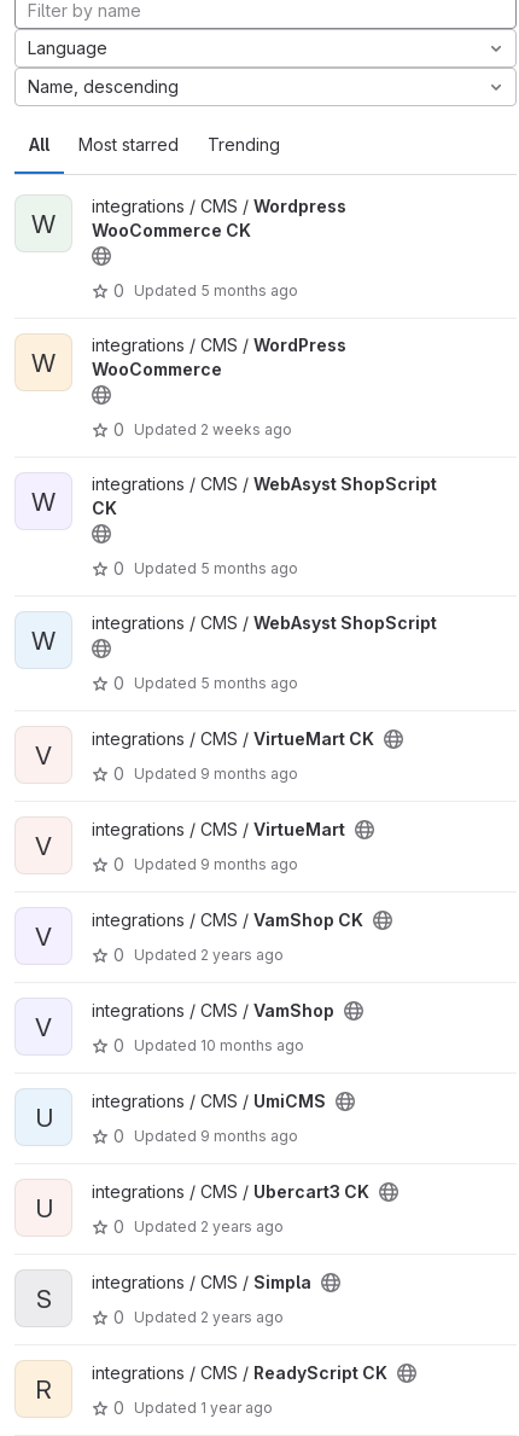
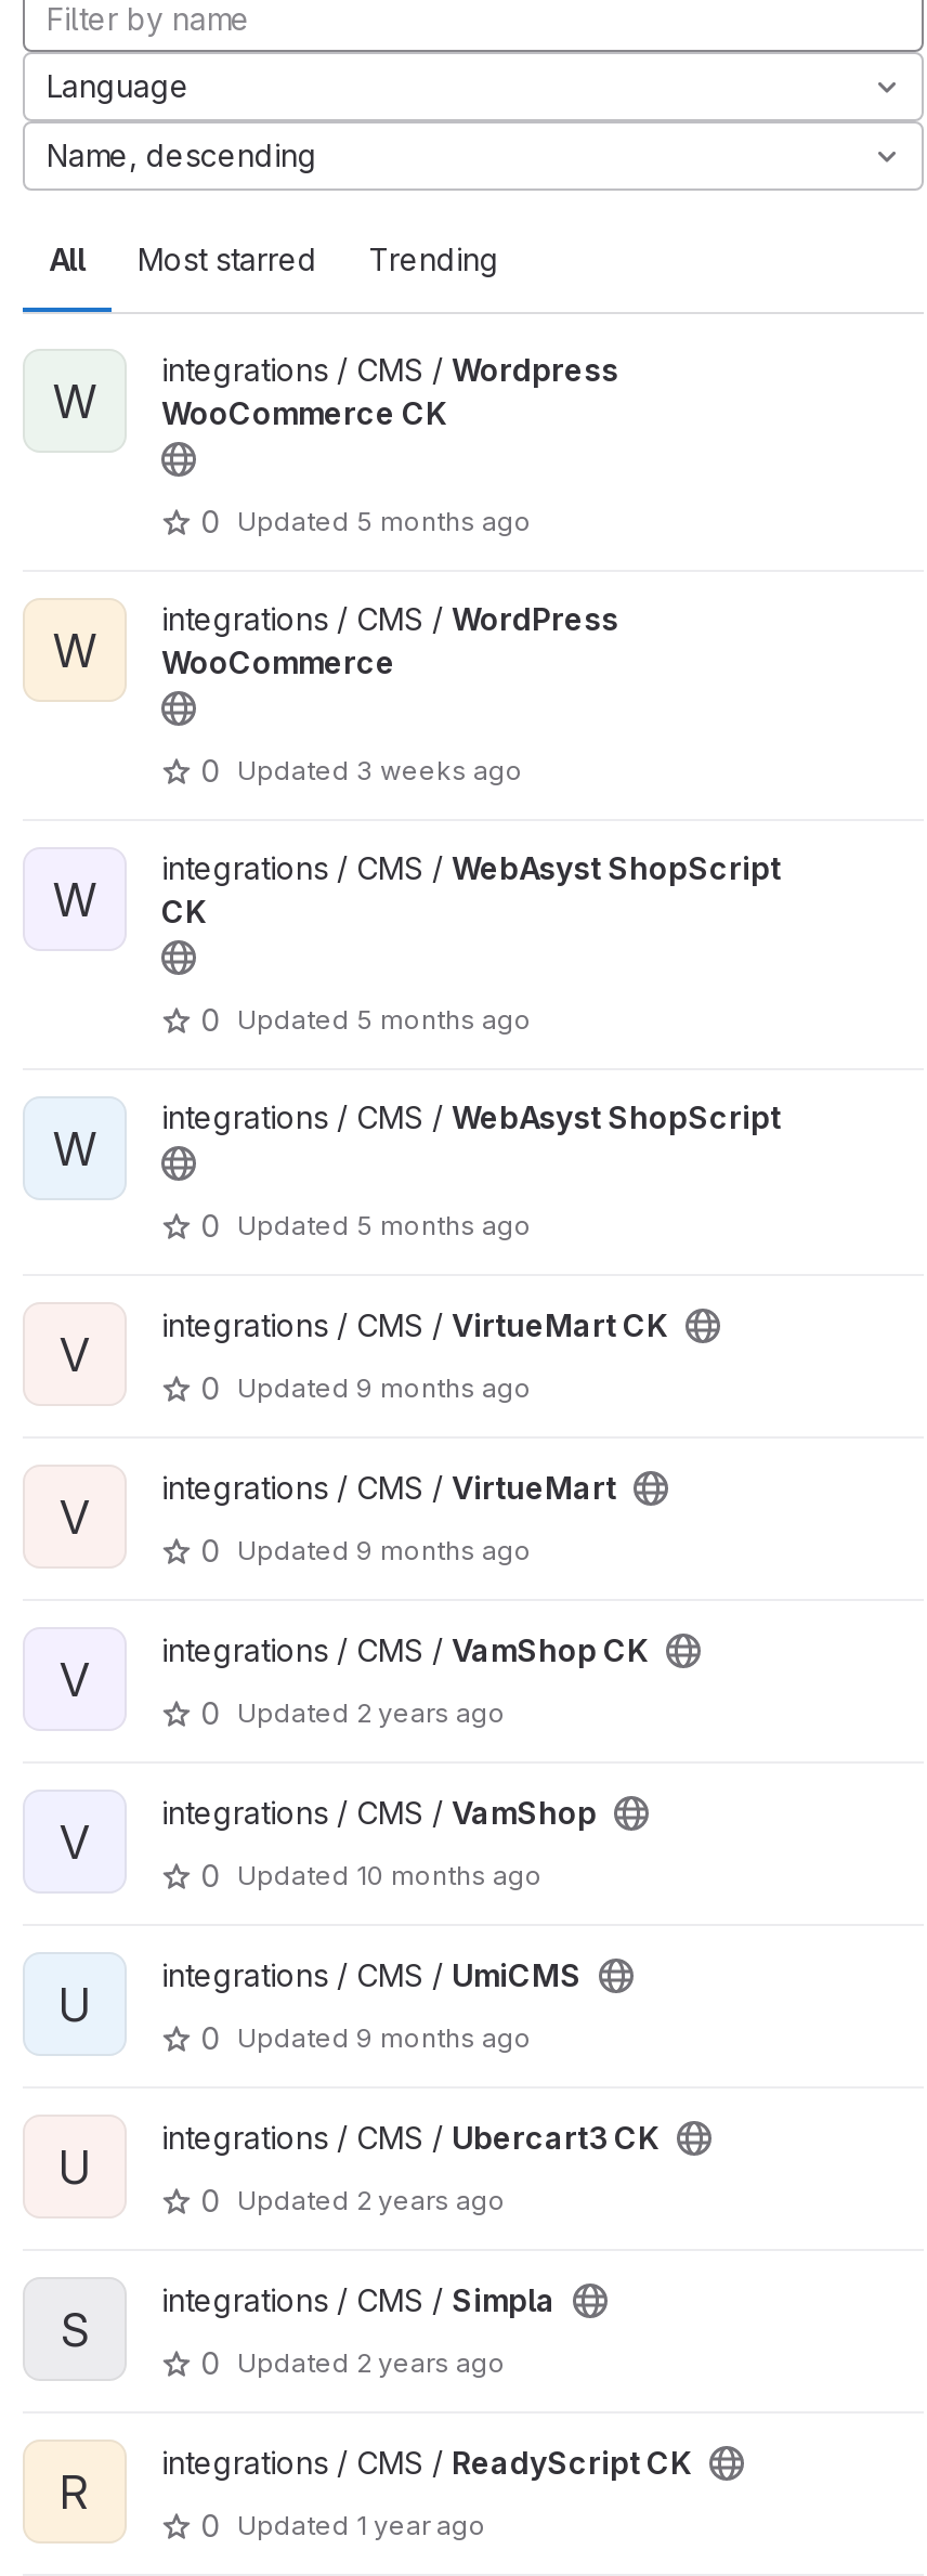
- 0 Updated 2 weeks ago
+ 0 Updated 3 weeks ago
